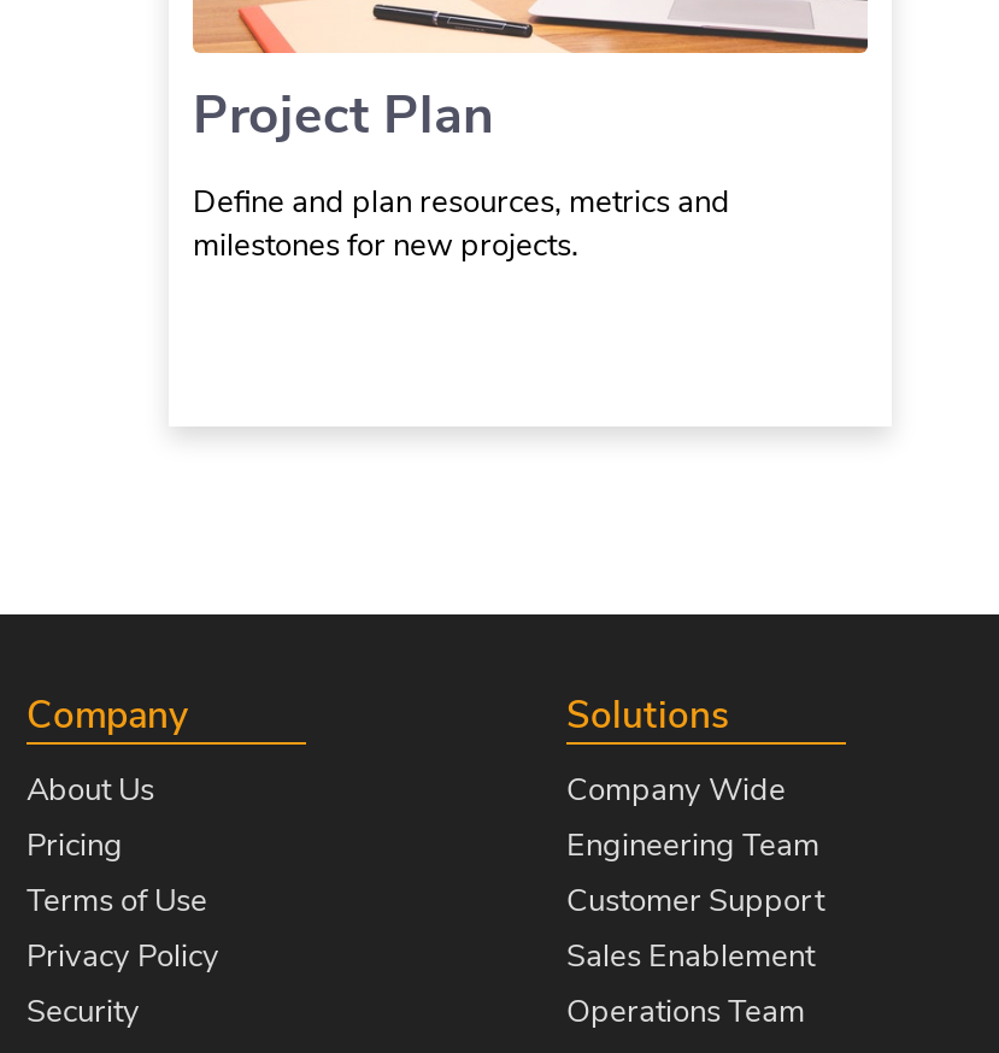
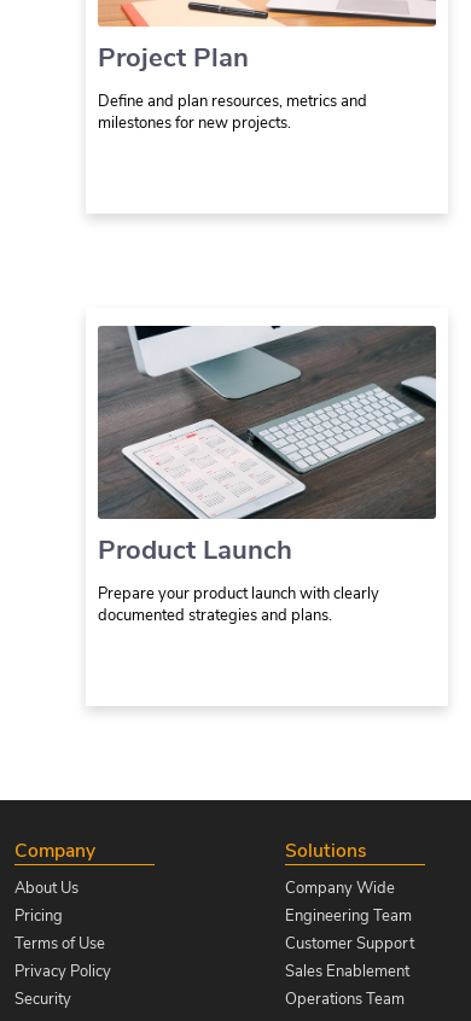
+ [image]
+ Product Launch
+ Prepare your product launch with clearly
+ documented strategies and plans.
